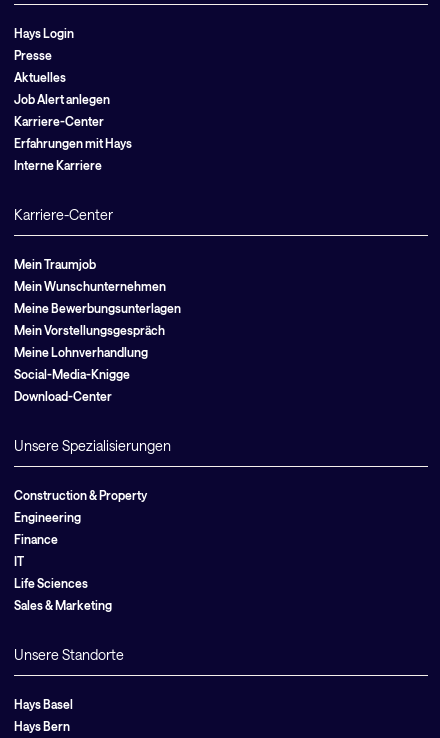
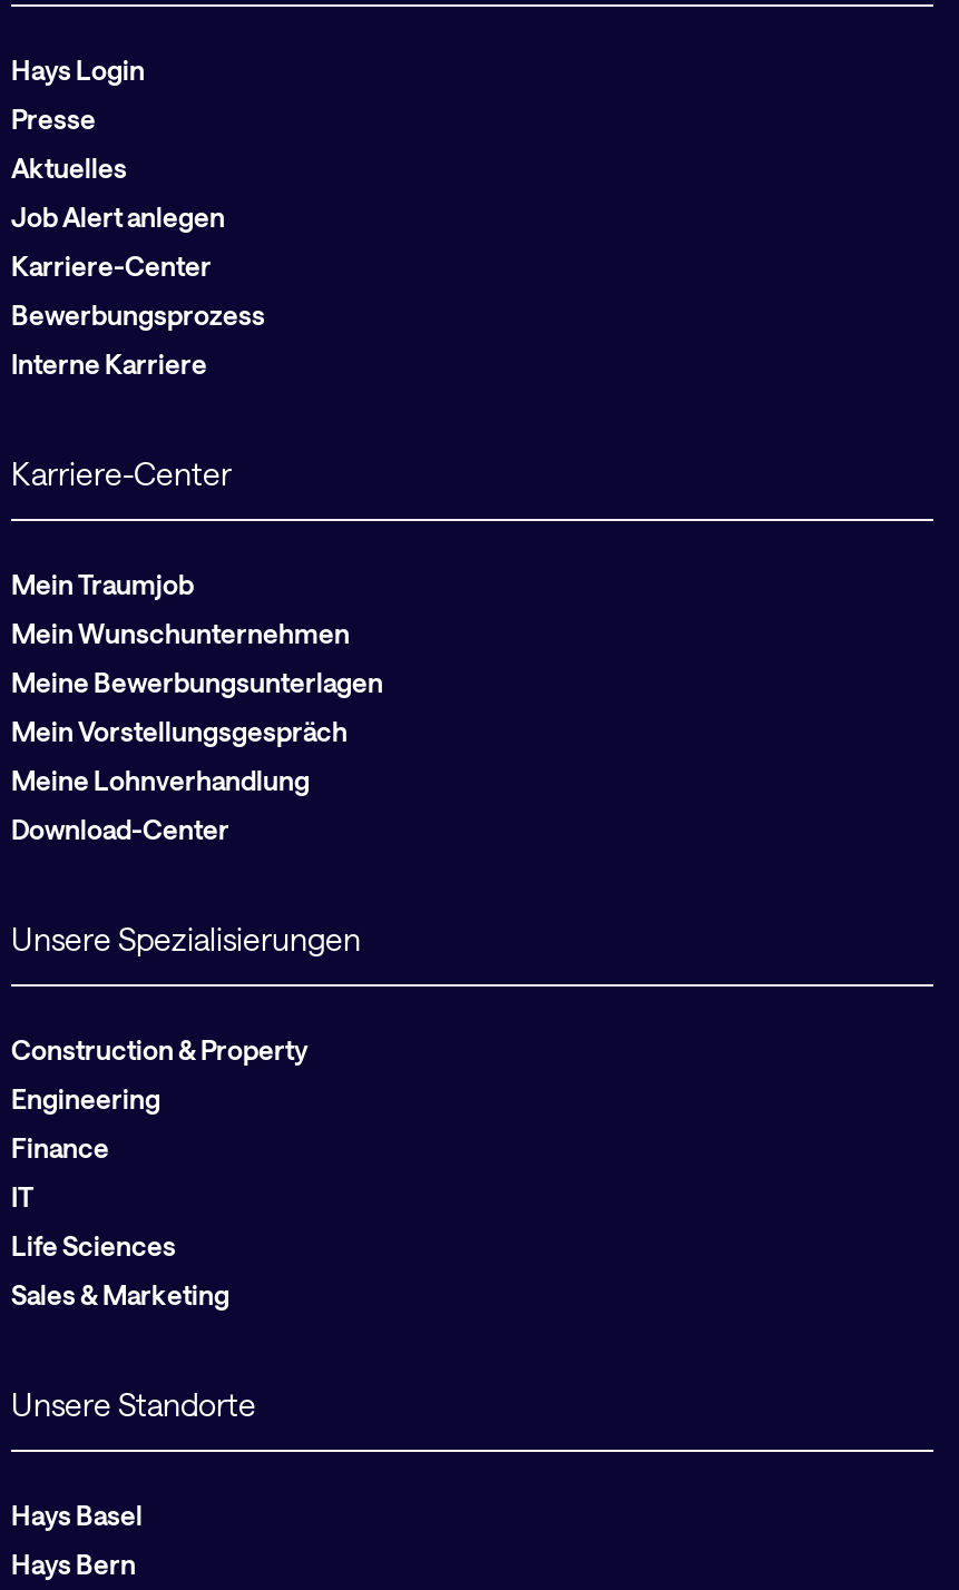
- Erfahrungen mit Hays
+ Bewerbungsprozess

- Social-Media-Knigge
